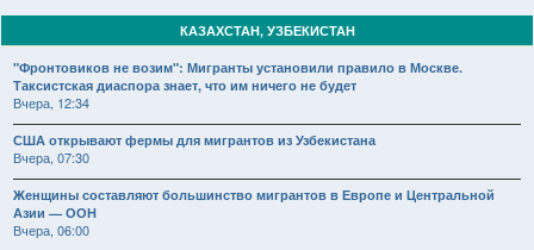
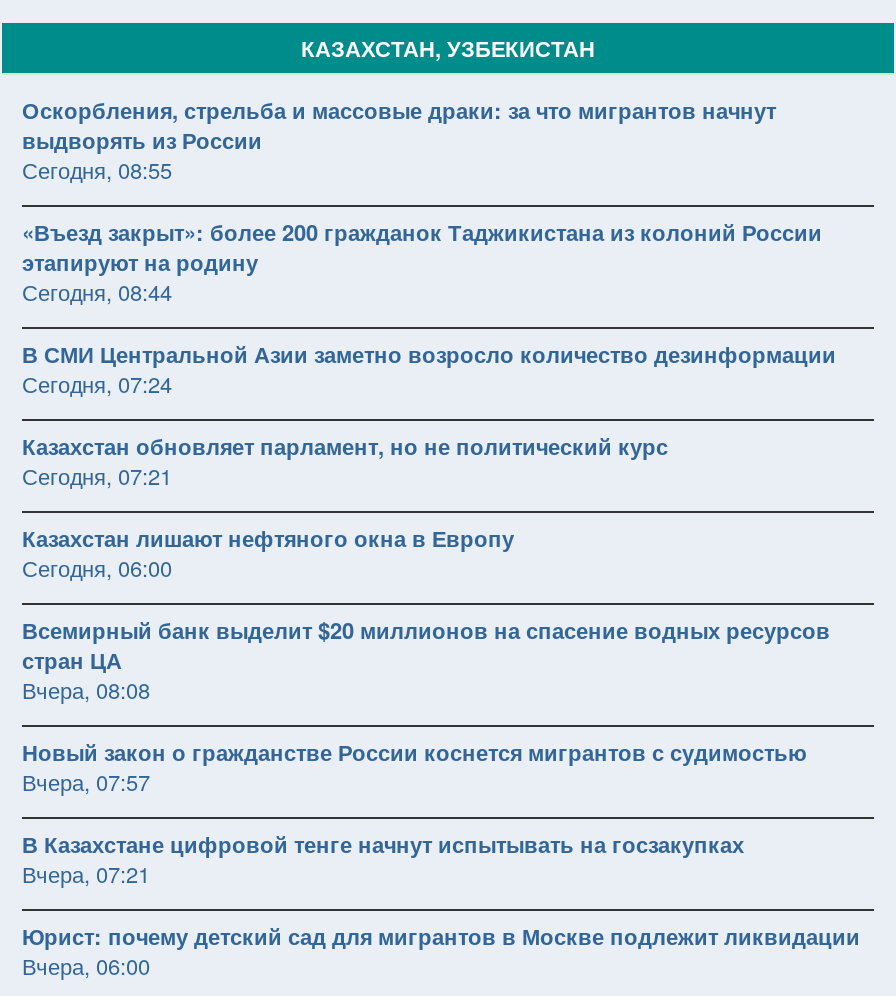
- "Фронтовиков не возим": Мигранты установили правило в Москве.
- Таксистская диаспора знает, что им ничего не будет
- Вчера, 12:34
- США открывают фермы для мигрантов из Узбекистана
- Вчера, 07:30
- Женщины составляют большинство мигрантов в Европе и Центральной
- Азии — ООН
+ Оскорбления, стрельба и массовые драки: за что мигрантов начнут
+ выдворять из России
+ Сегодня, 08:55
+ «Въезд закрыт»: более 200 гражданок Таджикистана из колоний России
+ этапируют на родину
+ Сегодня, 08:44
+ В СМИ Центральной Азии заметно возросло количество дезинформации
+ Сегодня, 07:24
+ Казахстан обновляет парламент, но не политический курс
+ Сегодня, 07:21
+ Казахстан лишают нефтяного окна в Европу
+ Сегодня, 06:00
+ Всемирный банк выделит $20 миллионов на спасение водных ресурсов
+ стран ЦА
+ Вчера, 08:08
+ Новый закон о гражданстве России коснется мигрантов с судимостью
+ Вчера, 07:57
+ В Казахстане цифровой тенге начнут испытывать на госзакупках
+ Вчера, 07:21
+ Юрист: почему детский сад для мигрантов в Москве подлежит ликвидации
